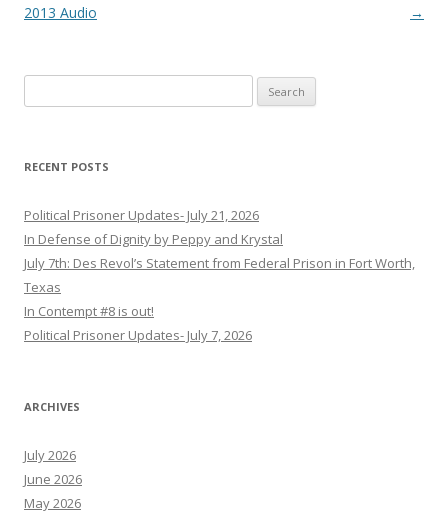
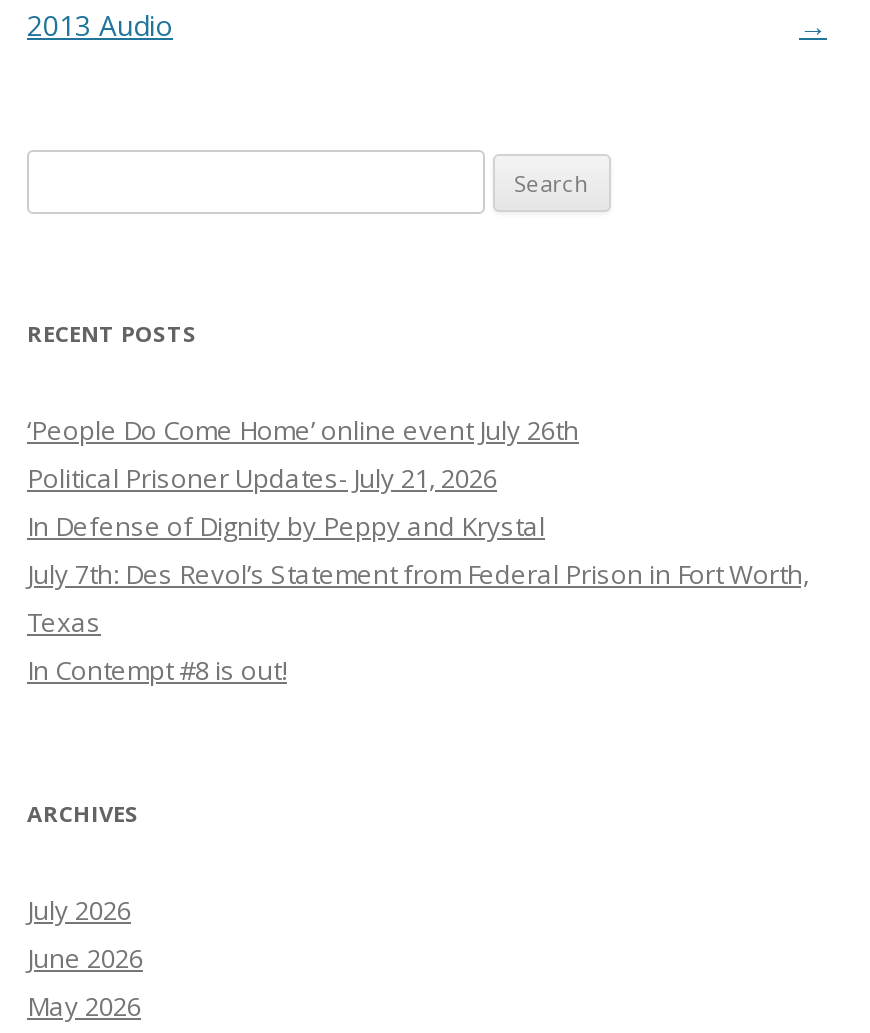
+ ‘People Do Come Home’ online event July 26th

moved down: Political Prisoner Updates- July 21, 2026 | In Defense of Dignity by Peppy and Krystal | July 7th: Des Revol’s Statement from Federal Prison in Fort Worth, | Texas | In Contempt #8 is out!

- Political Prisoner Updates- July 7, 2026
